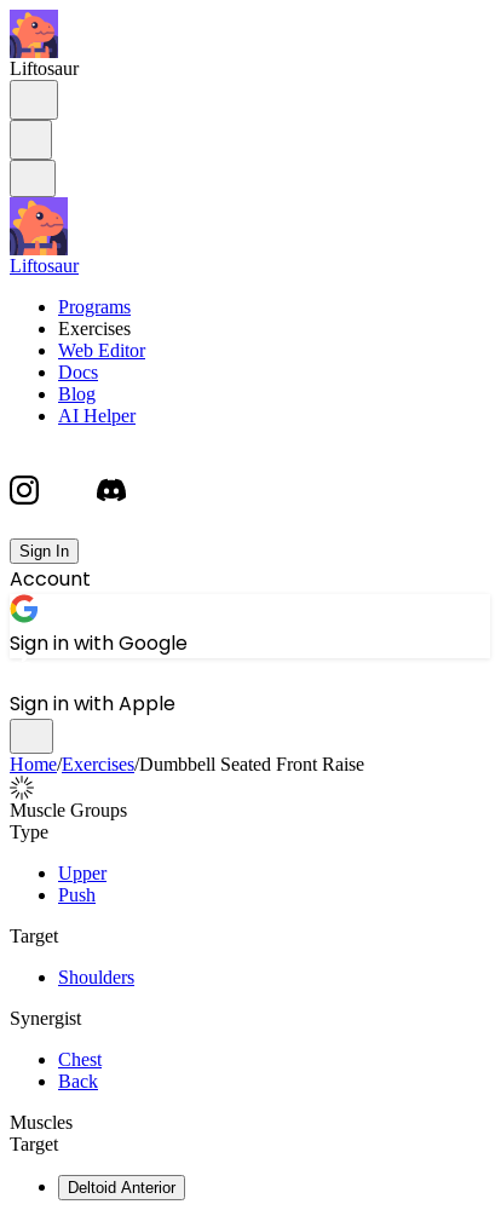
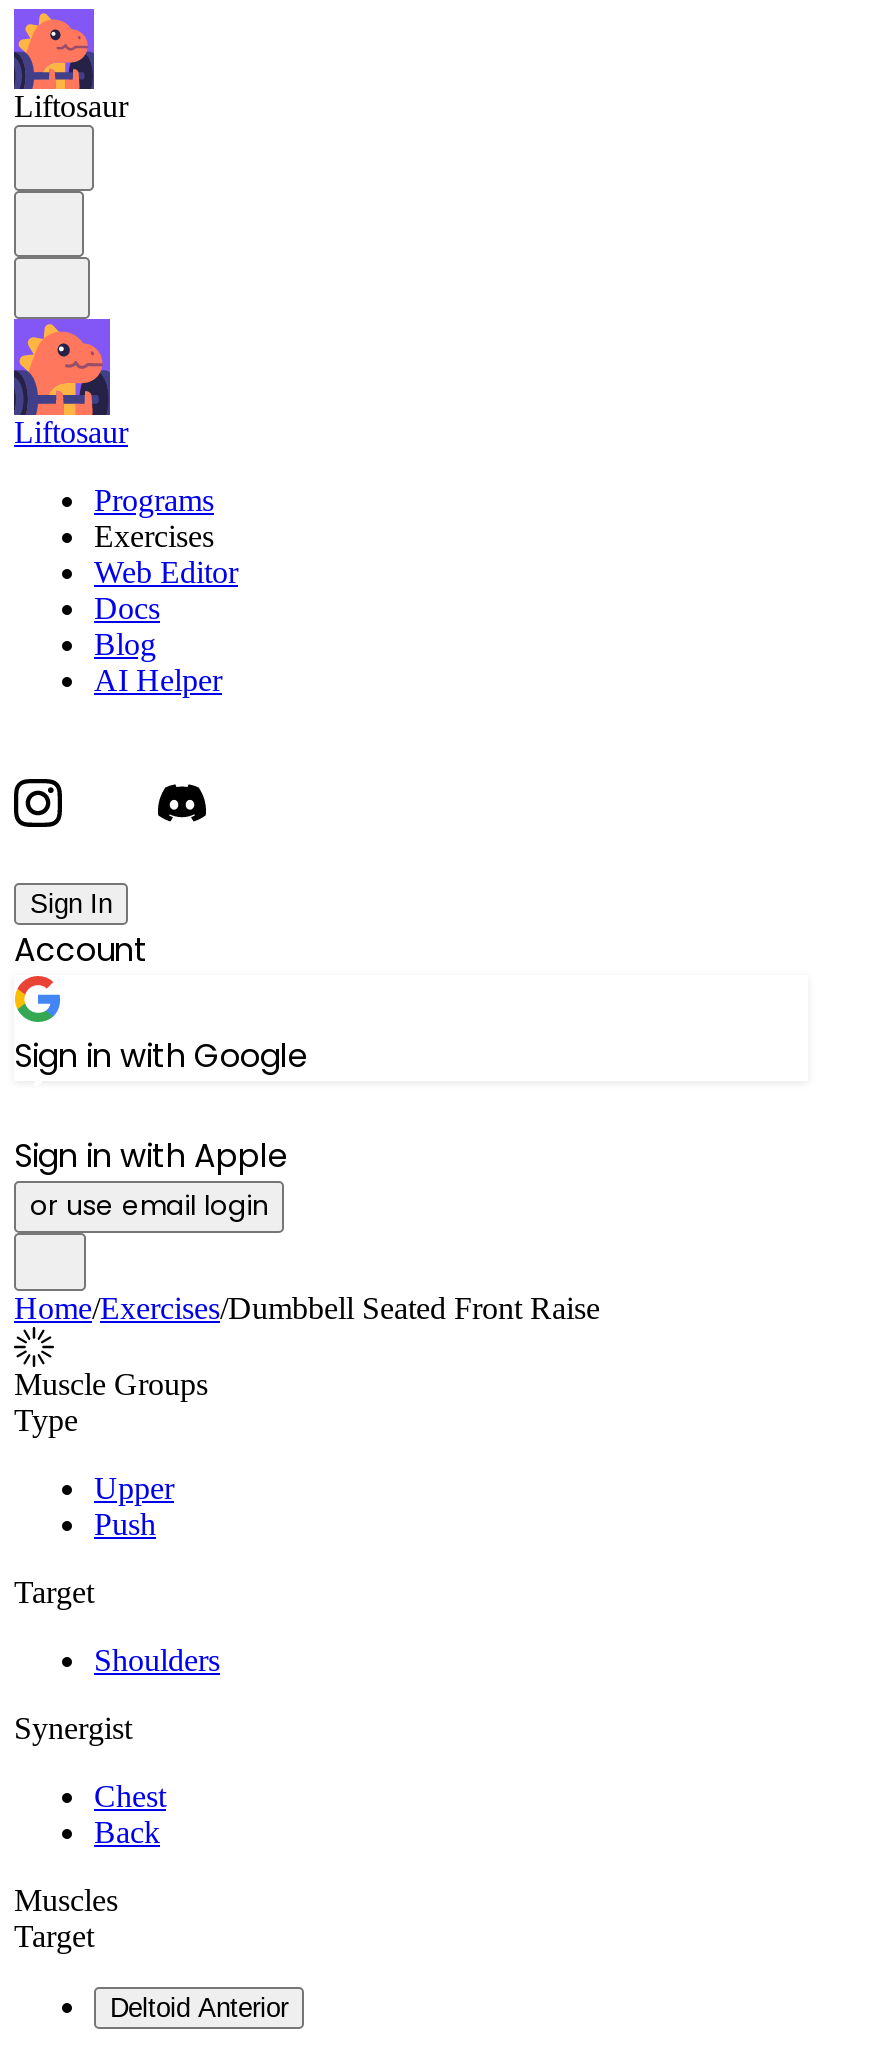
+ or use email login
